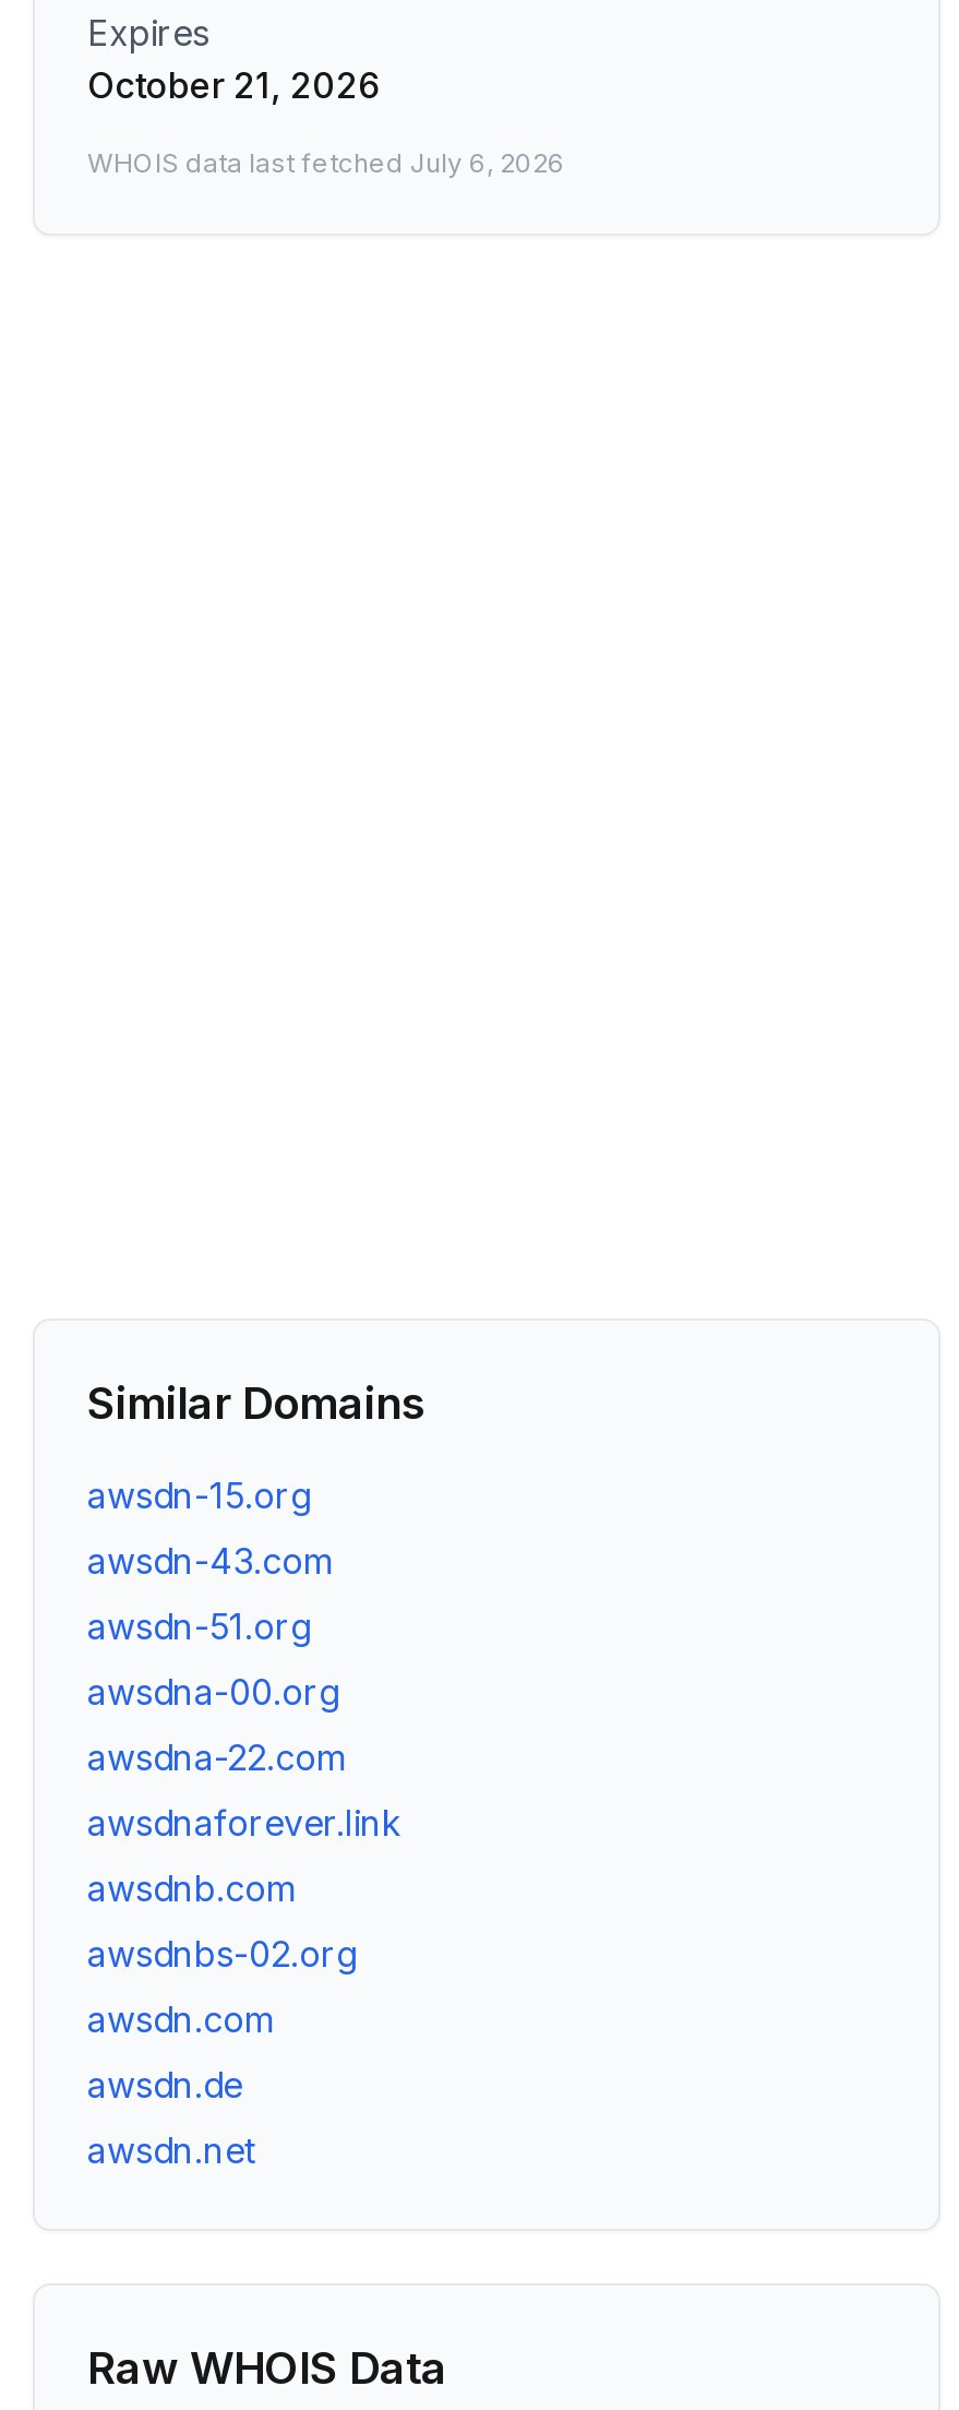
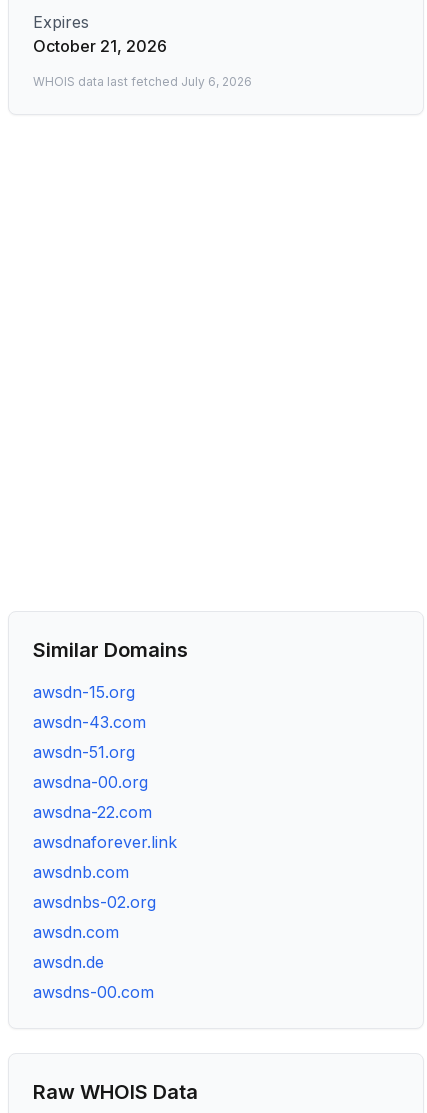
- awsdn.net
+ awsdns-00.com
